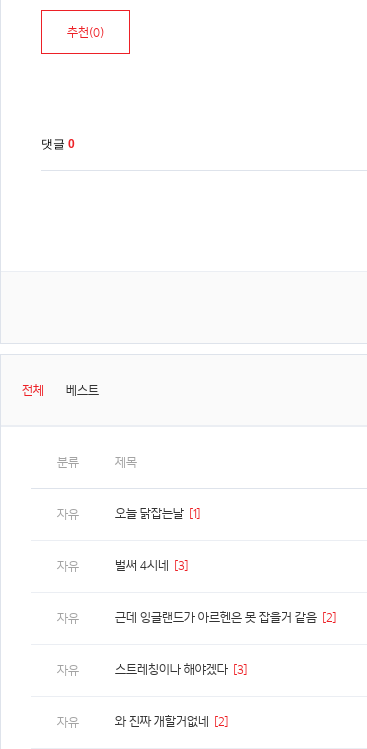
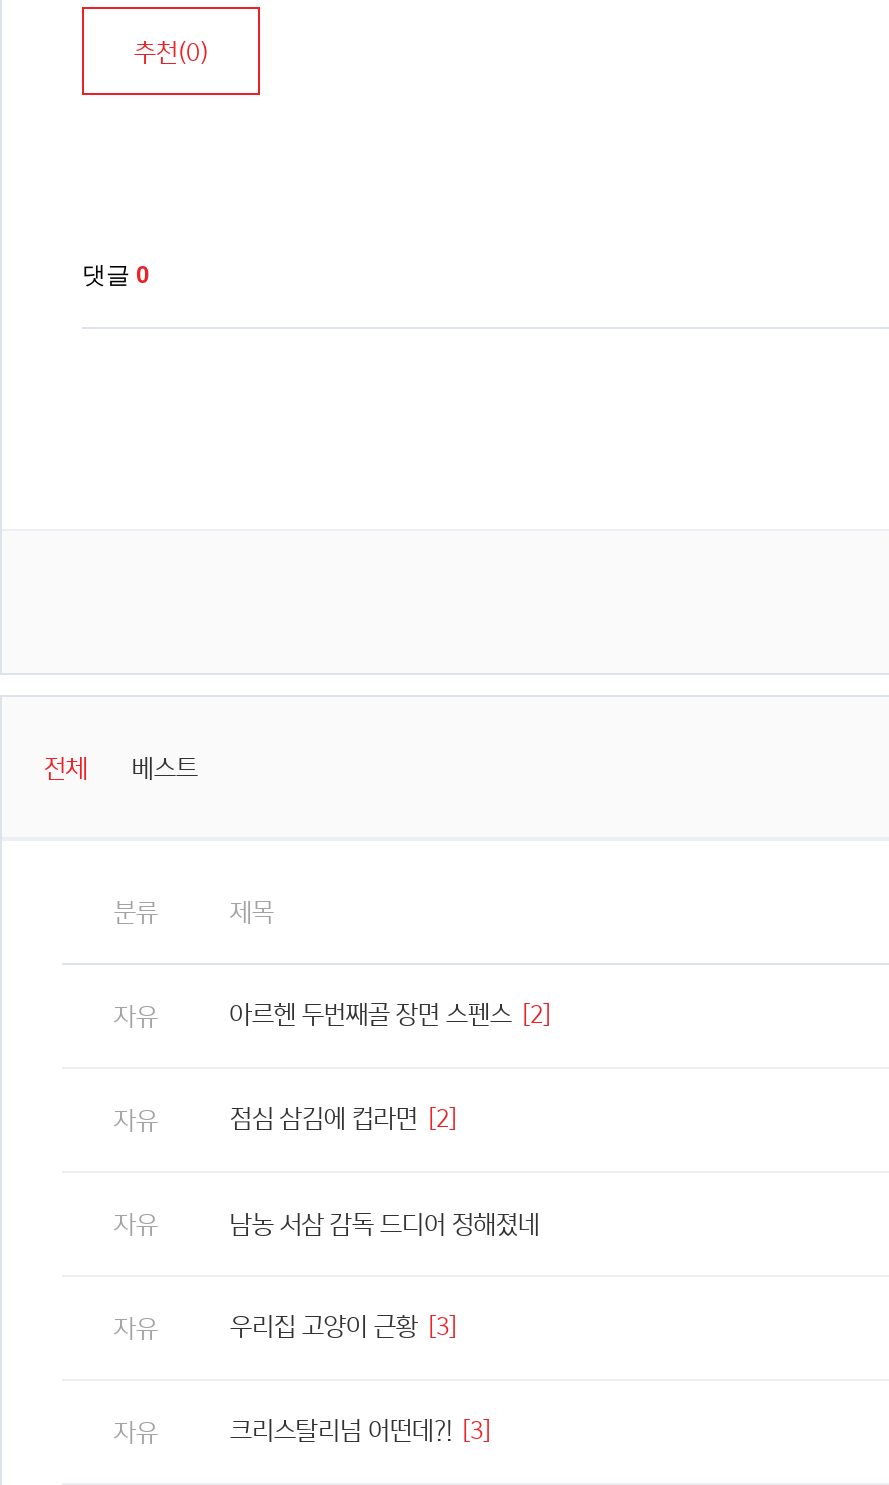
- 오늘 닭잡는날 [1]
+ 아르헨 두번째골 장면 스펜스 [2]

- 벌써 4시네 [3]
+ 점심 삼김에 컵라면 [2]

- 근데 잉글랜드가 아르헨은 못 잡을거 같음 [2]
+ 남농 서삼 감독 드디어 정해졌네

- 스트레칭이나 해야겠다 [3]
+ 우리집 고양이 근황 [3]

- 와 진짜 개할거없네 [2]
+ 크리스탈리넘 어떤데?! [3]
